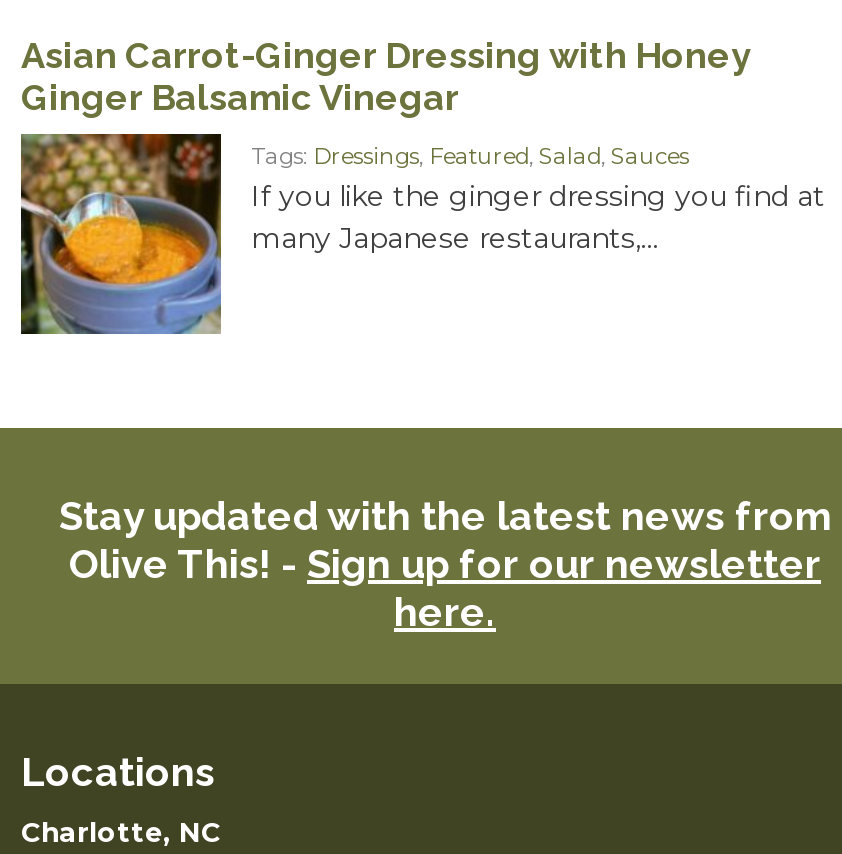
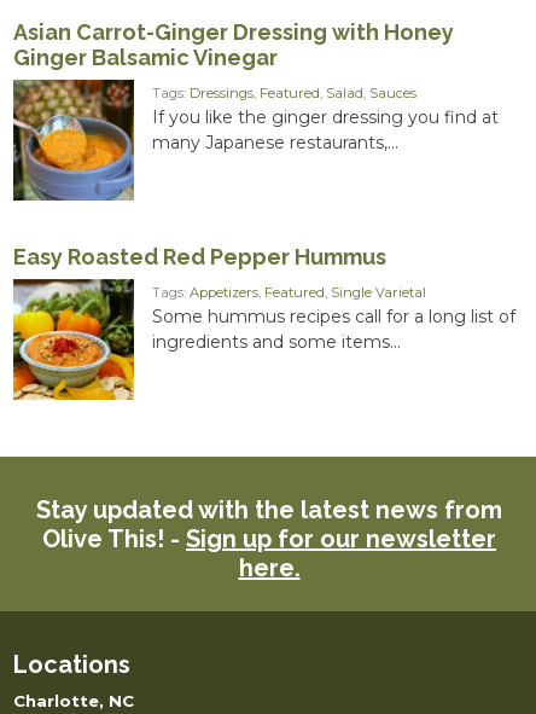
+ [image]
+ Easy Roasted Red Pepper Hummus
+ Tags: Appetizers, Featured, Single Varietal
+ Some hummus recipes call for a long list of
+ ingredients and some items...
